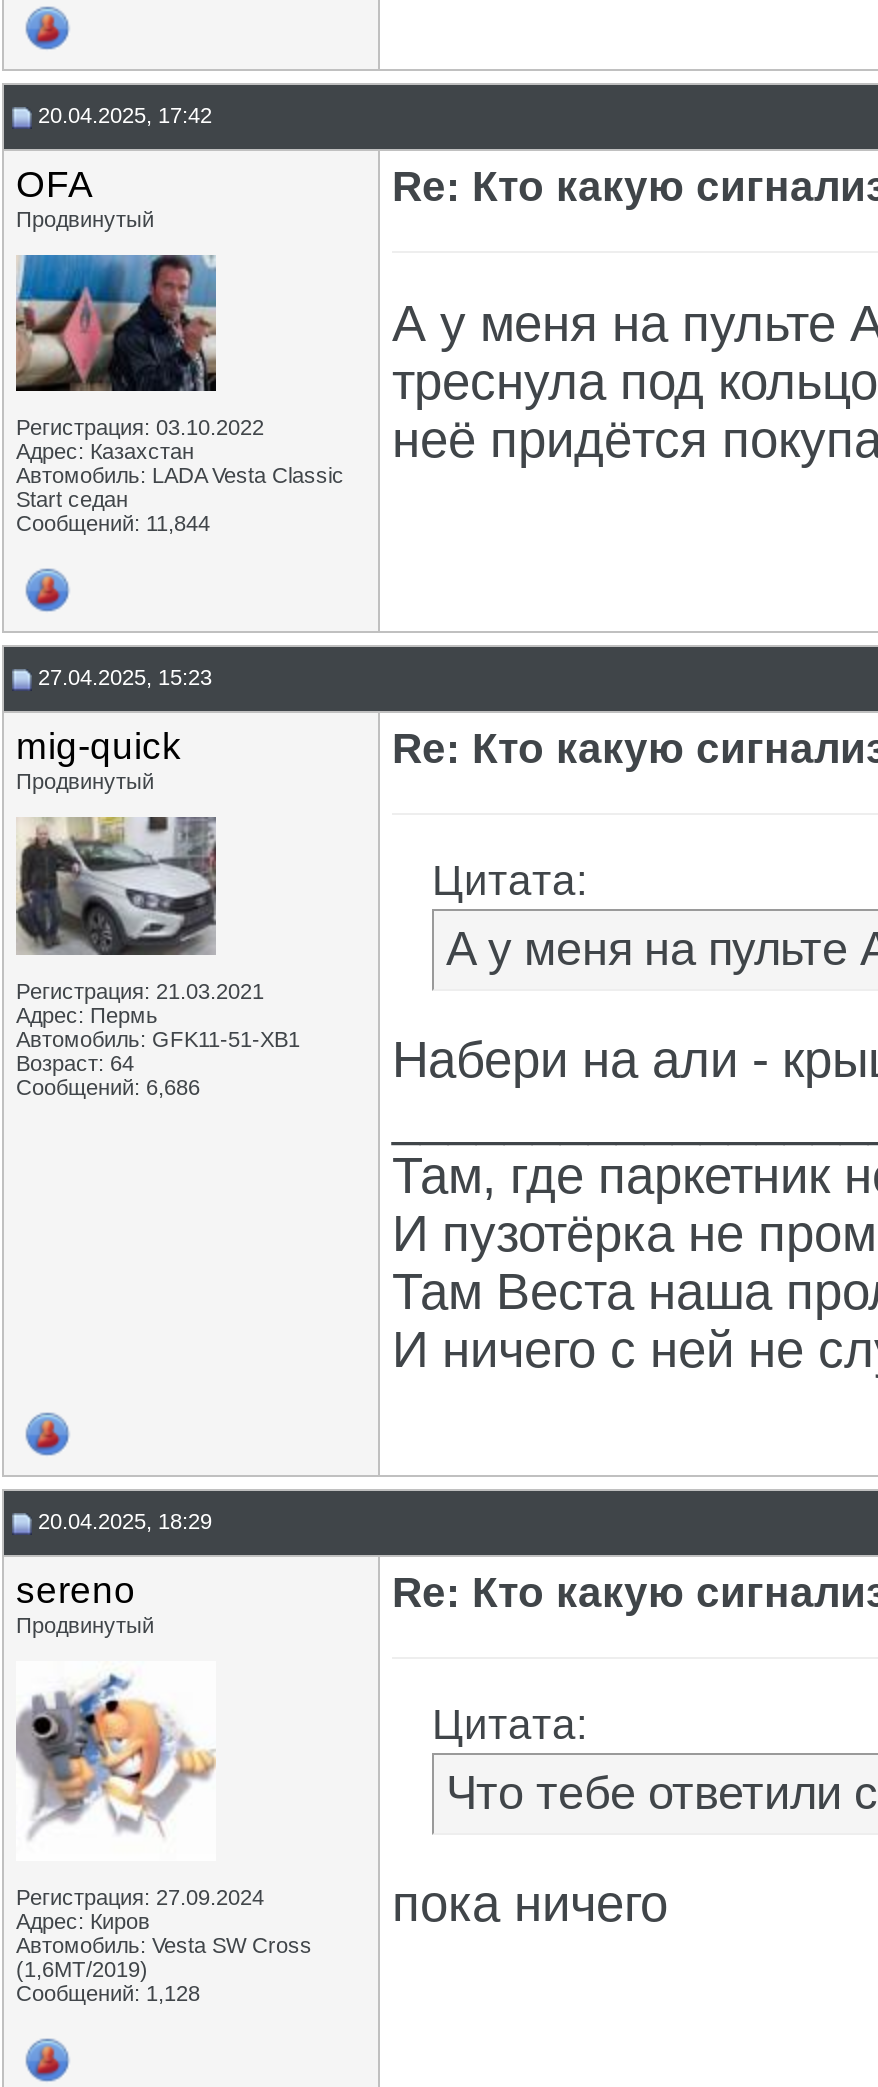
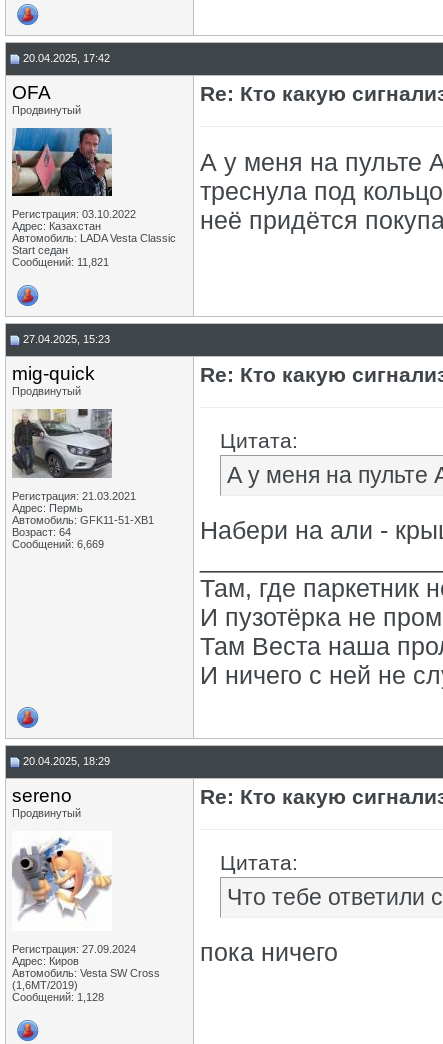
- Сообщений: 11,844
+ Сообщений: 11,821

- Сообщений: 6,686
+ Сообщений: 6,669
